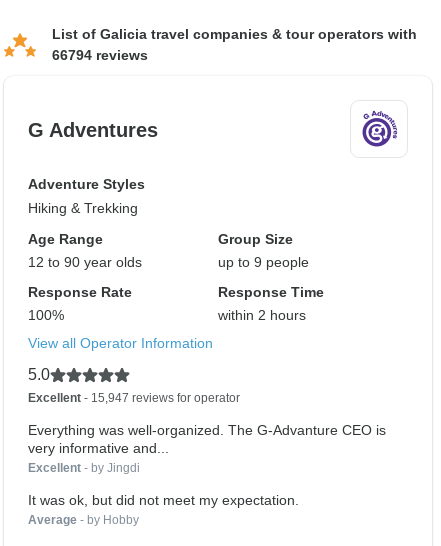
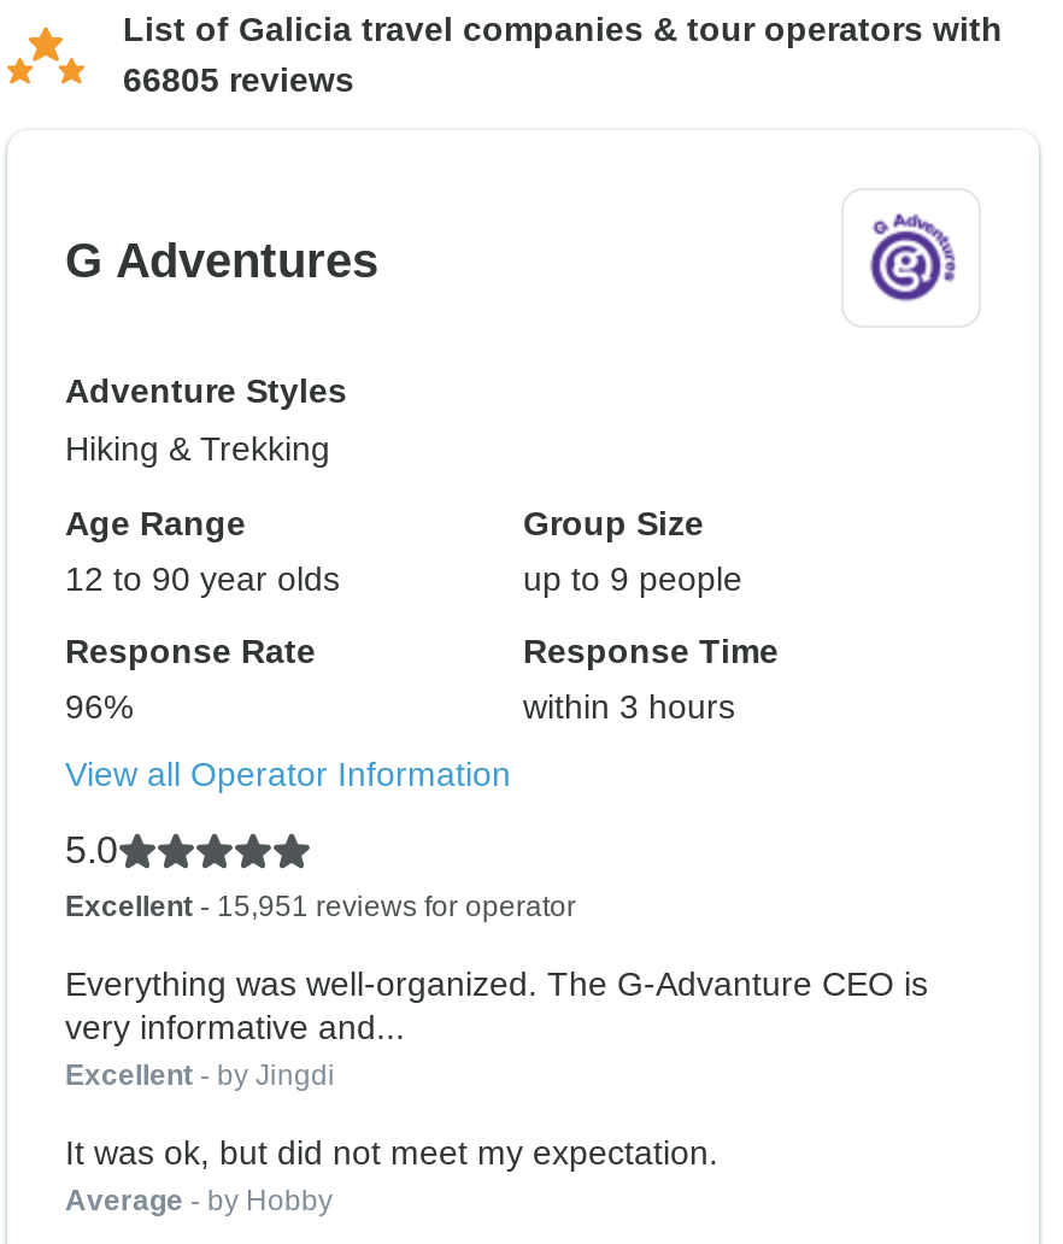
- 66794 reviews
+ 66805 reviews

- 100%
+ 96%

- within 2 hours
+ within 3 hours

- Excellent - 15,947 reviews for operator
+ Excellent - 15,951 reviews for operator
